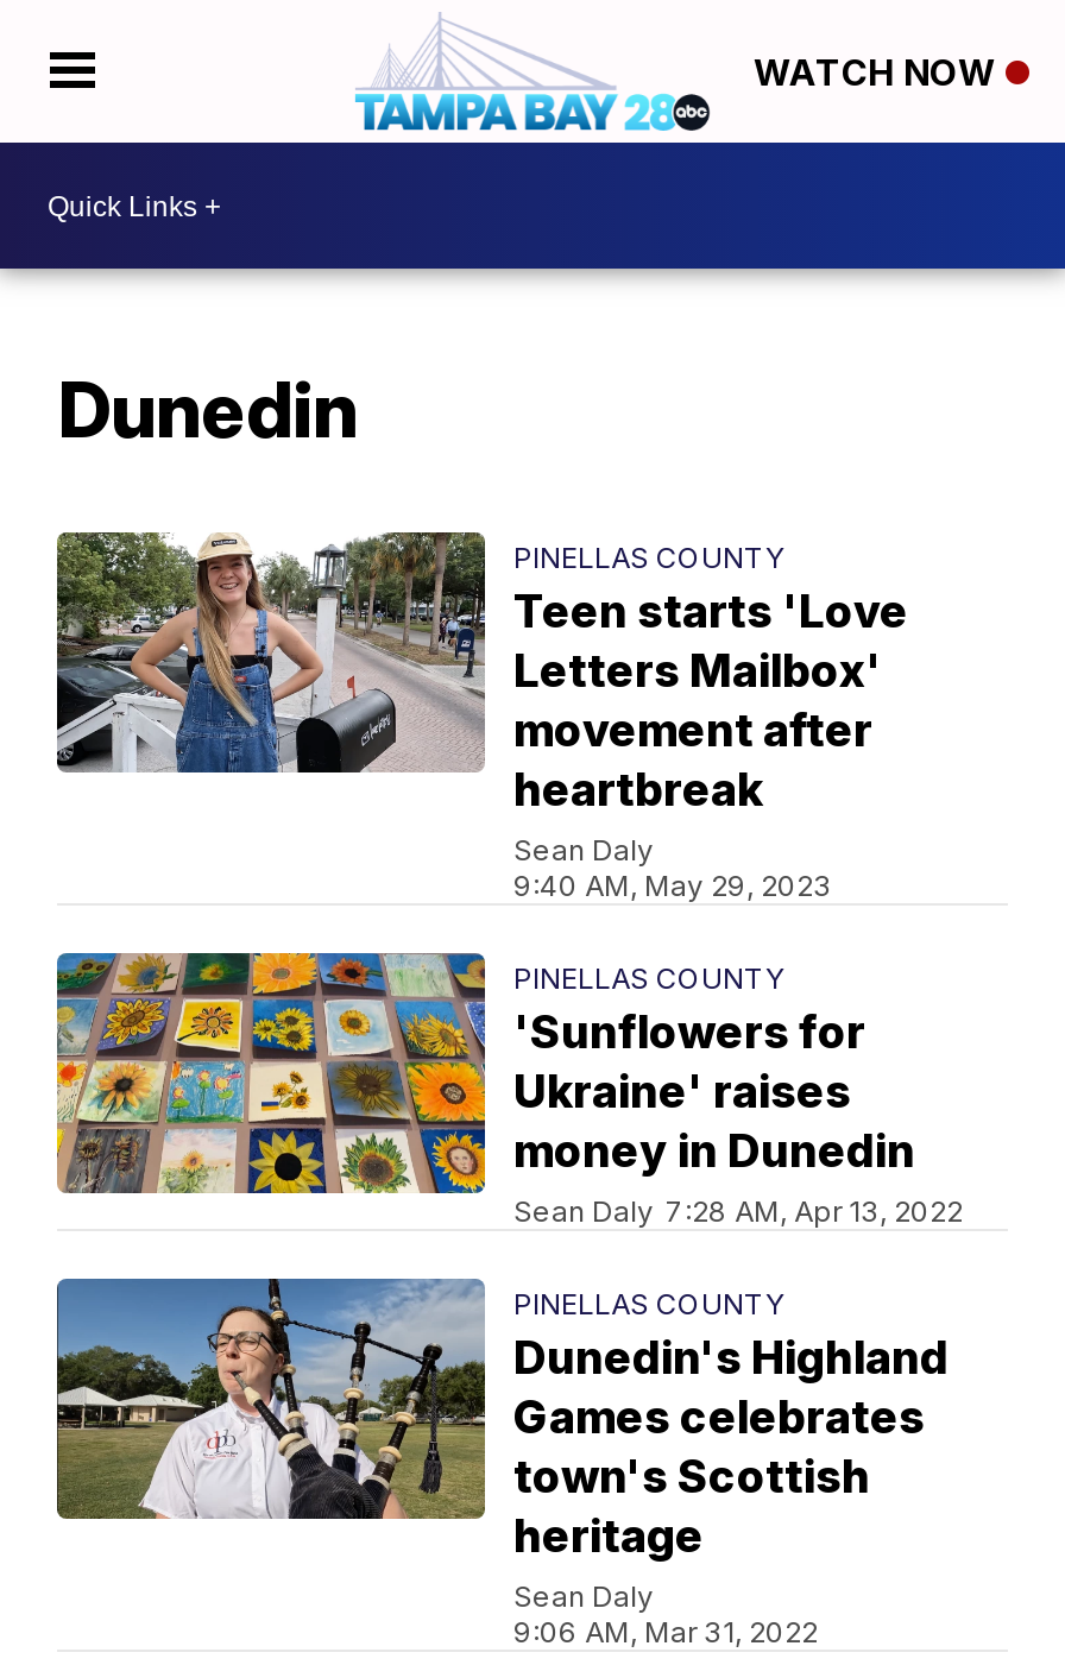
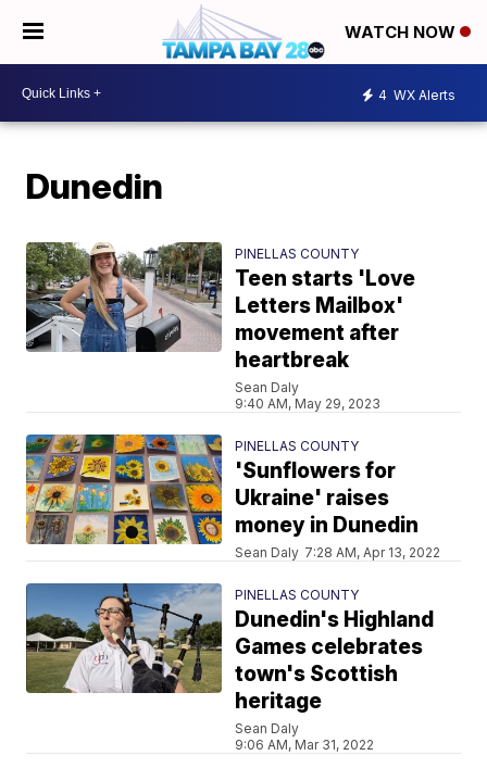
+ 4 WX Alerts
